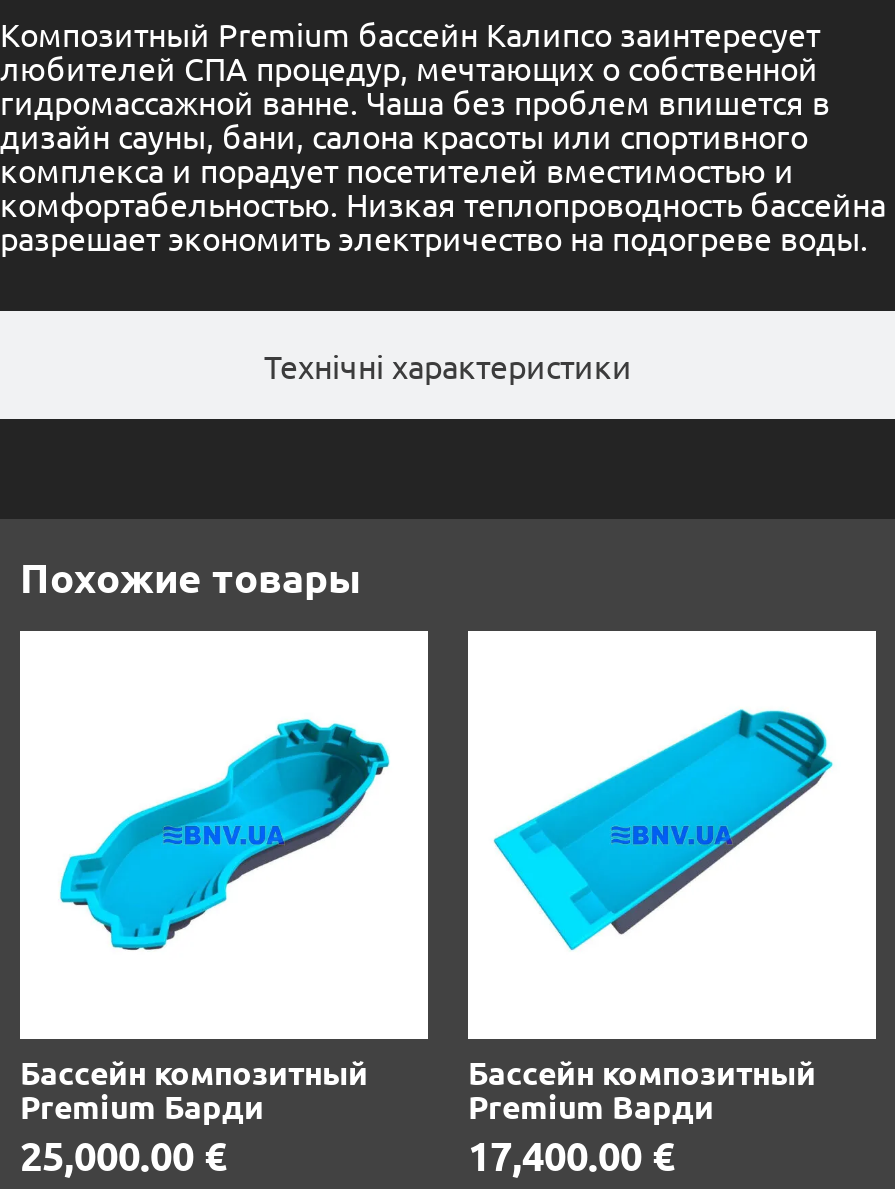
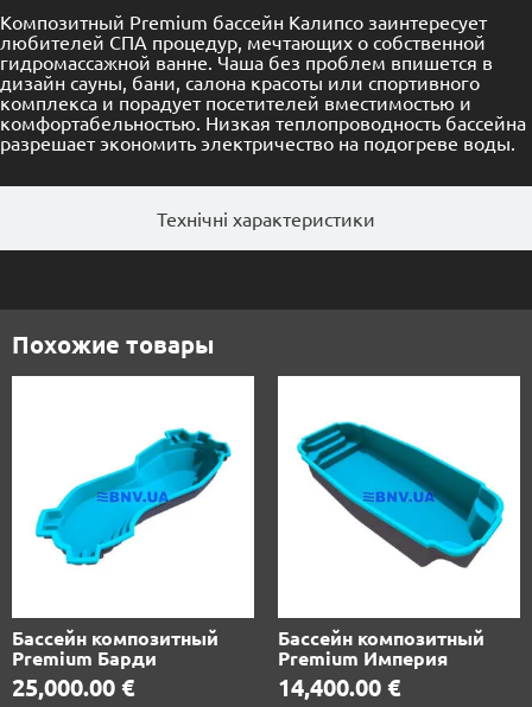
- [image]
+ [image]

- Premium Варди
+ Premium Империя

- 17,400.00 €
+ 14,400.00 €
